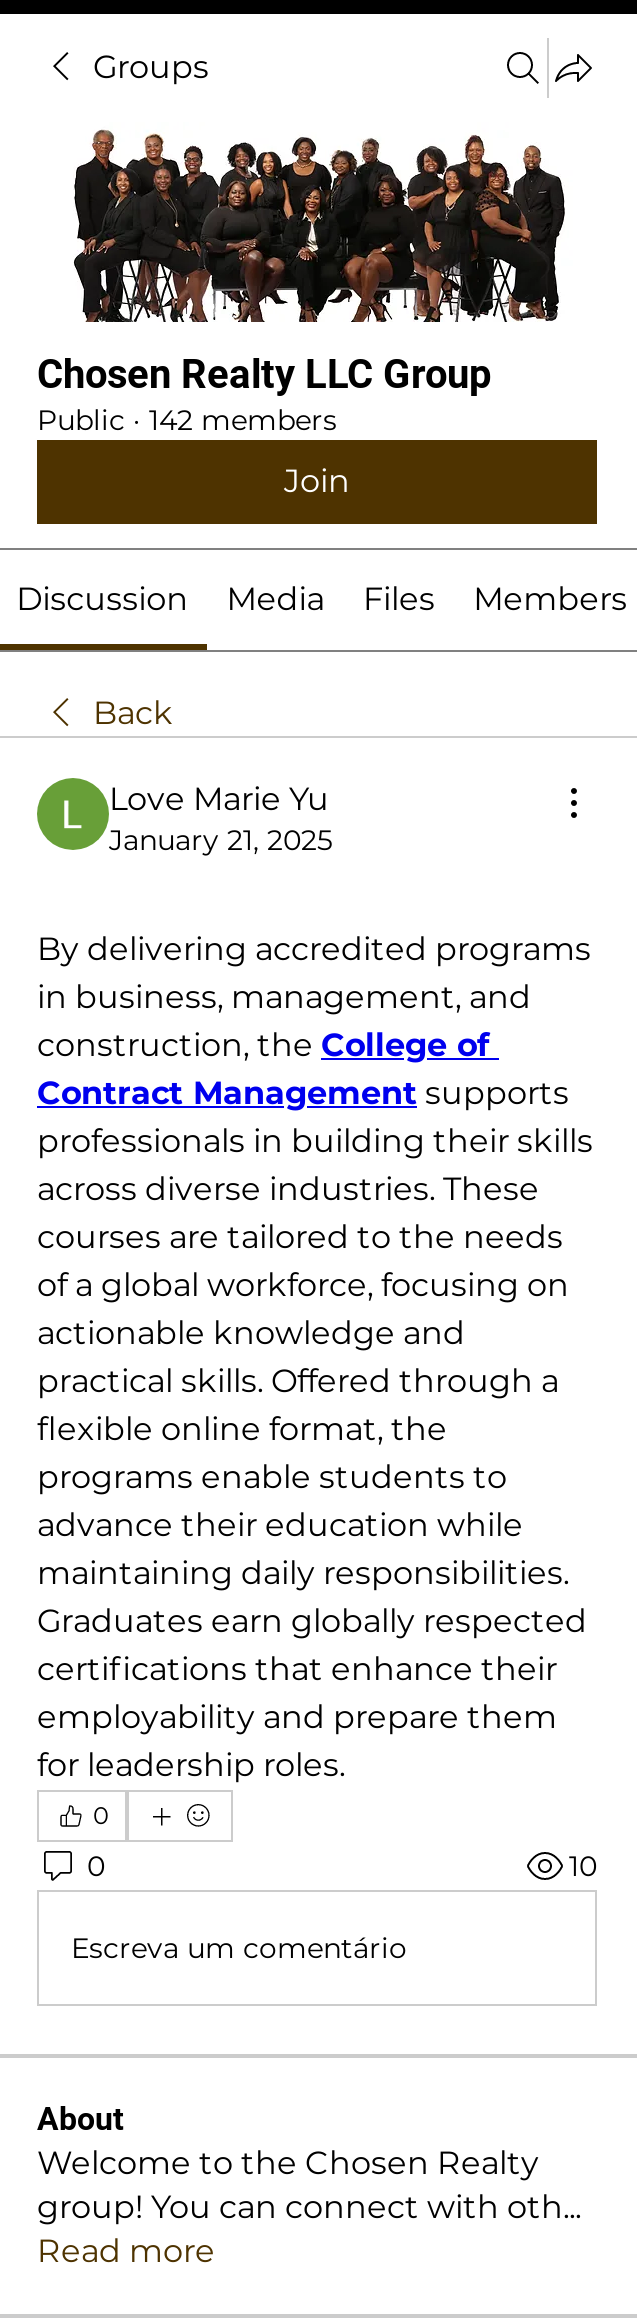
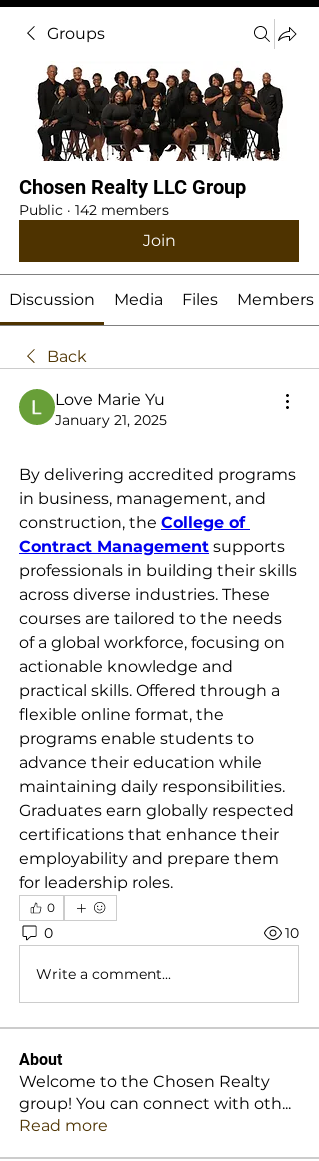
- Escreva um comentário
+ Write a comment...
